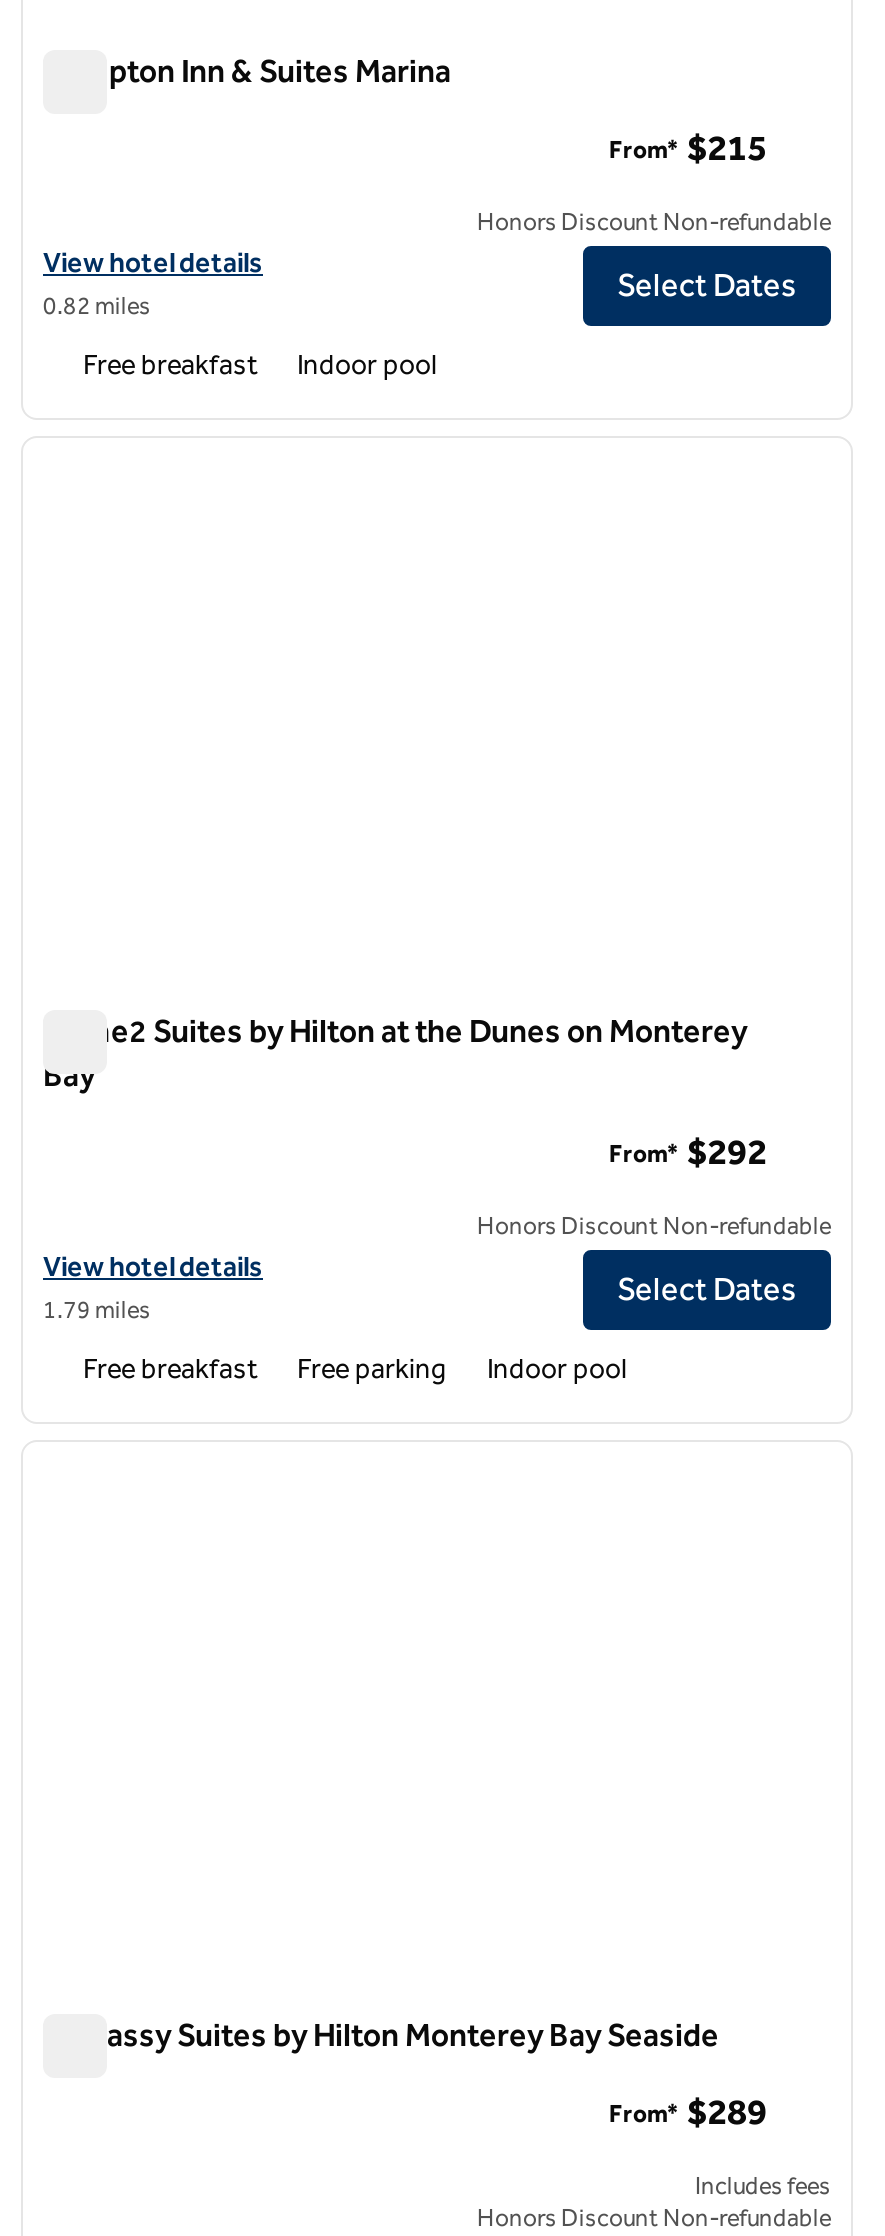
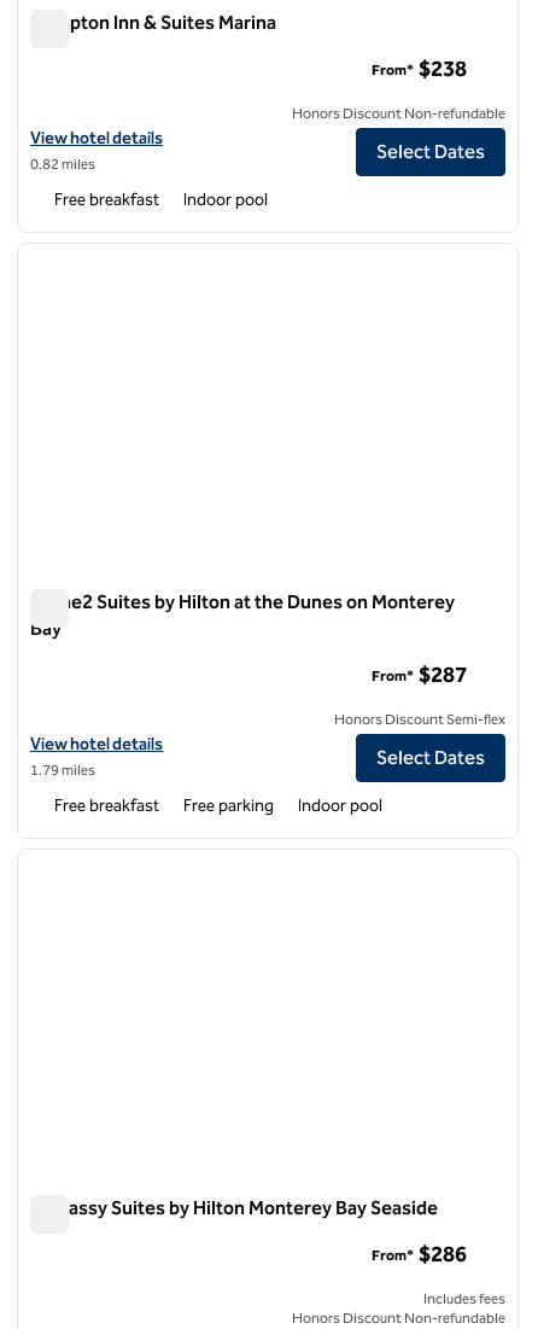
- From* $215
+ From* $238

- From* $292
+ From* $287

- Honors Discount Non-refundable
+ Honors Discount Semi-flex

- From* $289
+ From* $286
